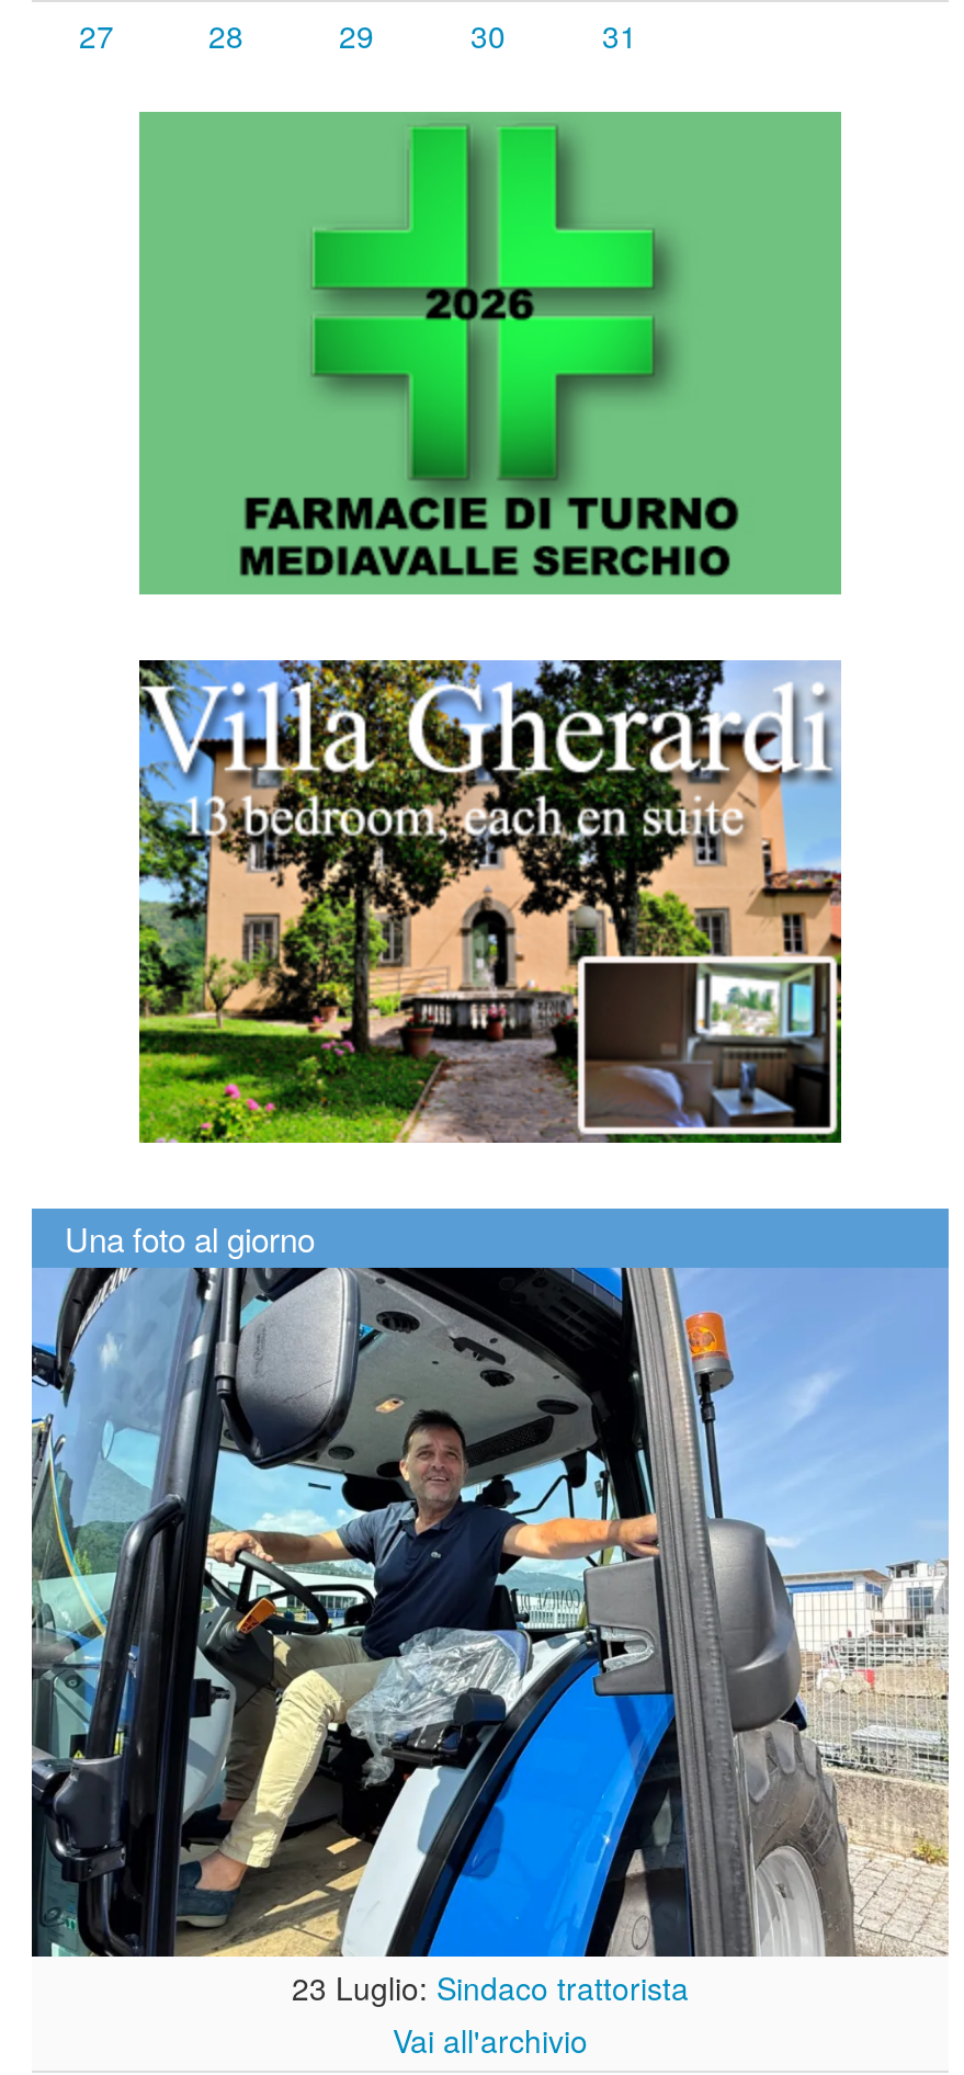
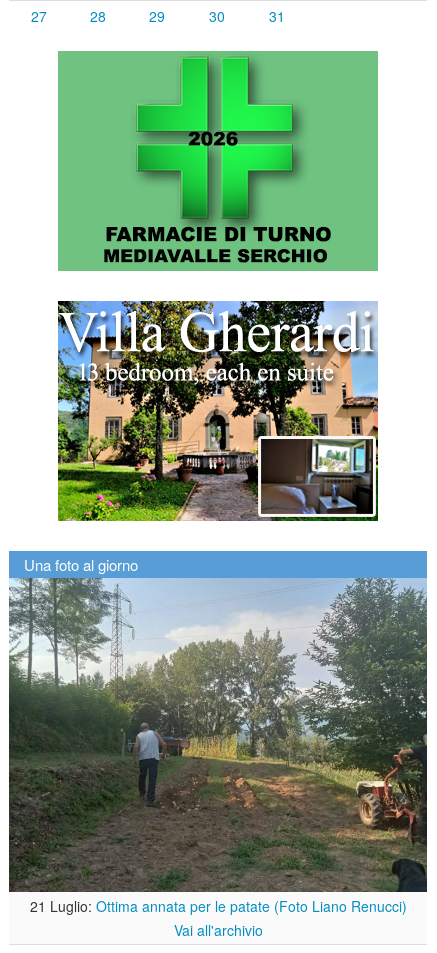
- [image]
- 23 Luglio: Sindaco trattorista
+ [image]
+ 21 Luglio: Ottima annata per le patate (Foto Liano Renucci)
